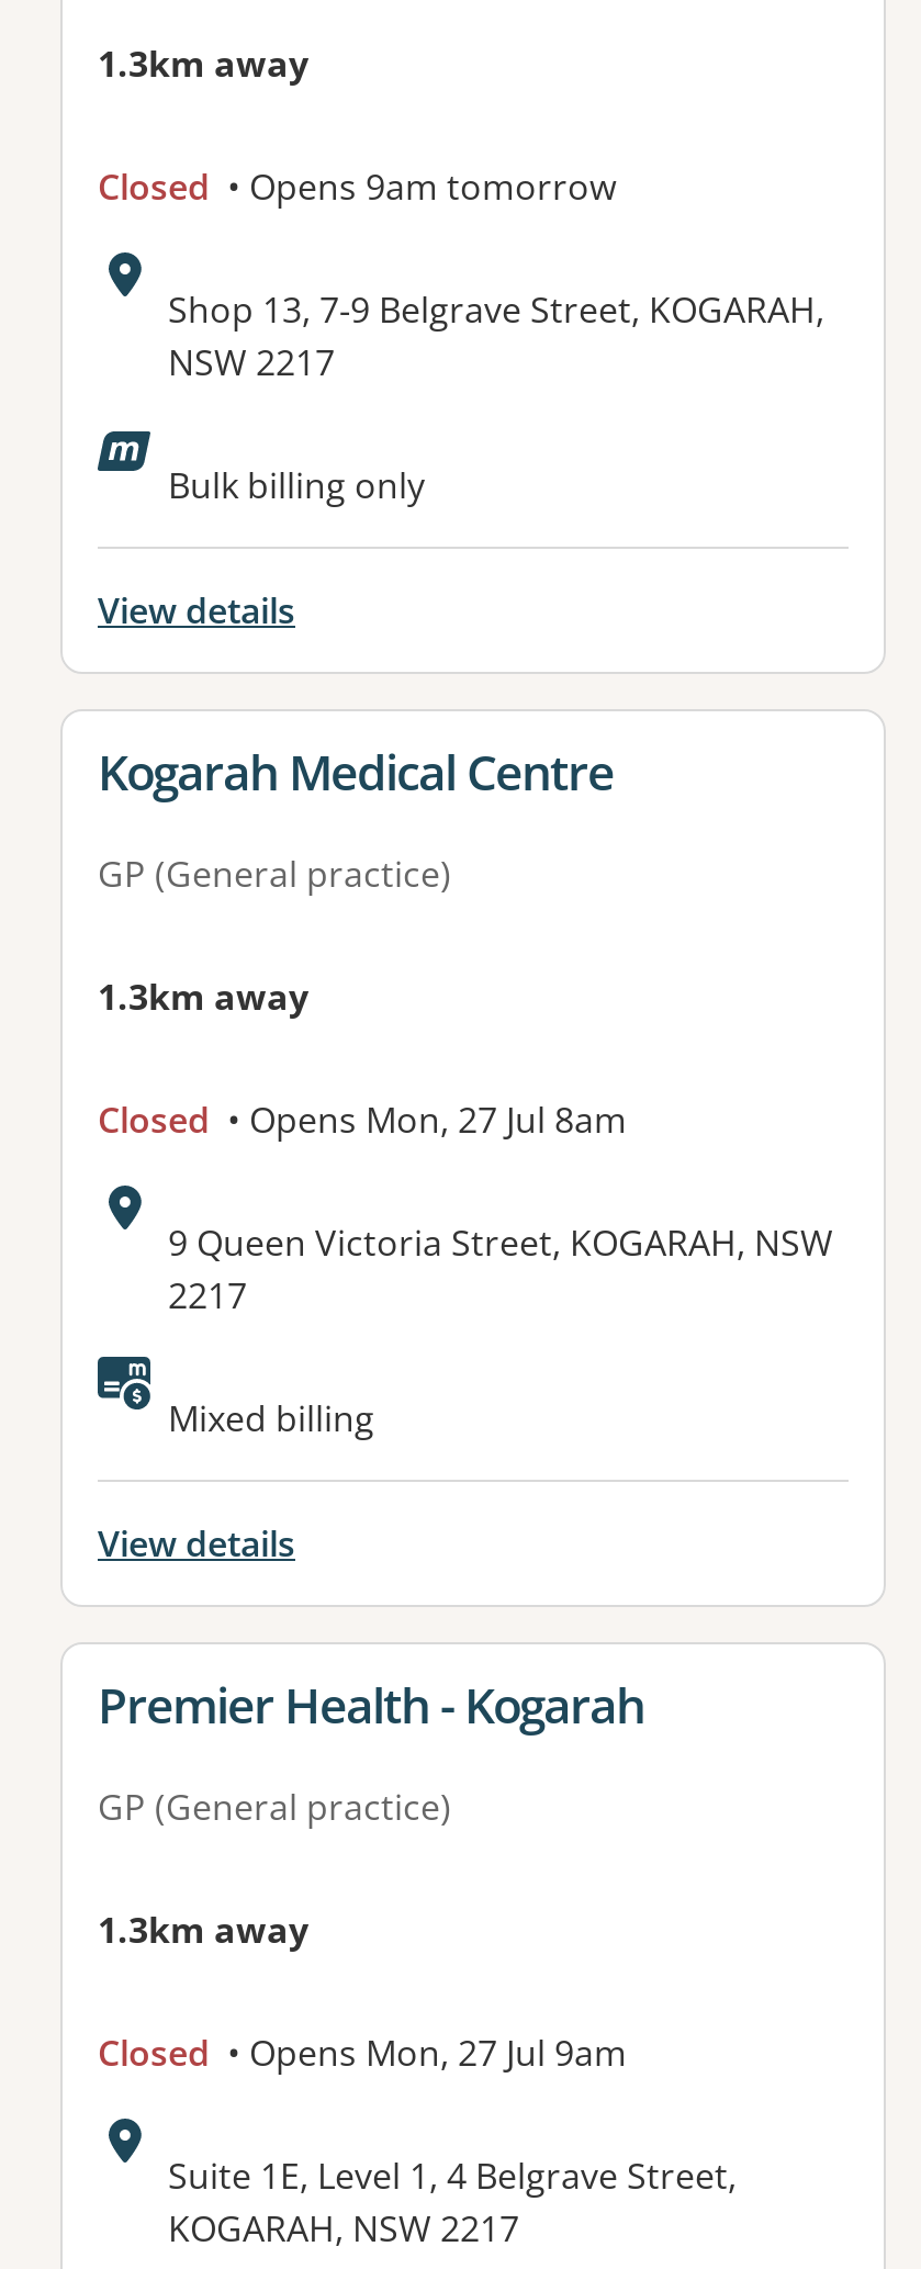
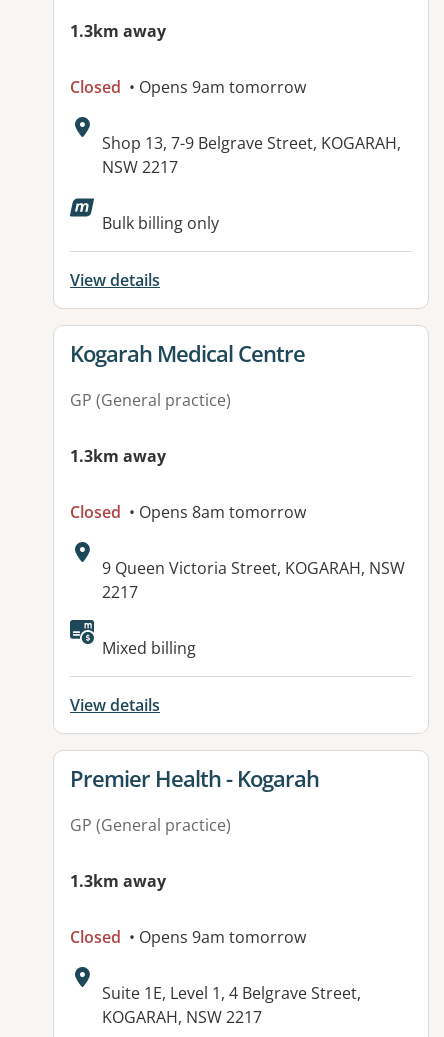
- Closed • Opens Mon, 27 Jul 8am
+ Closed • Opens 8am tomorrow

- Closed • Opens Mon, 27 Jul 9am
+ Closed • Opens 9am tomorrow
